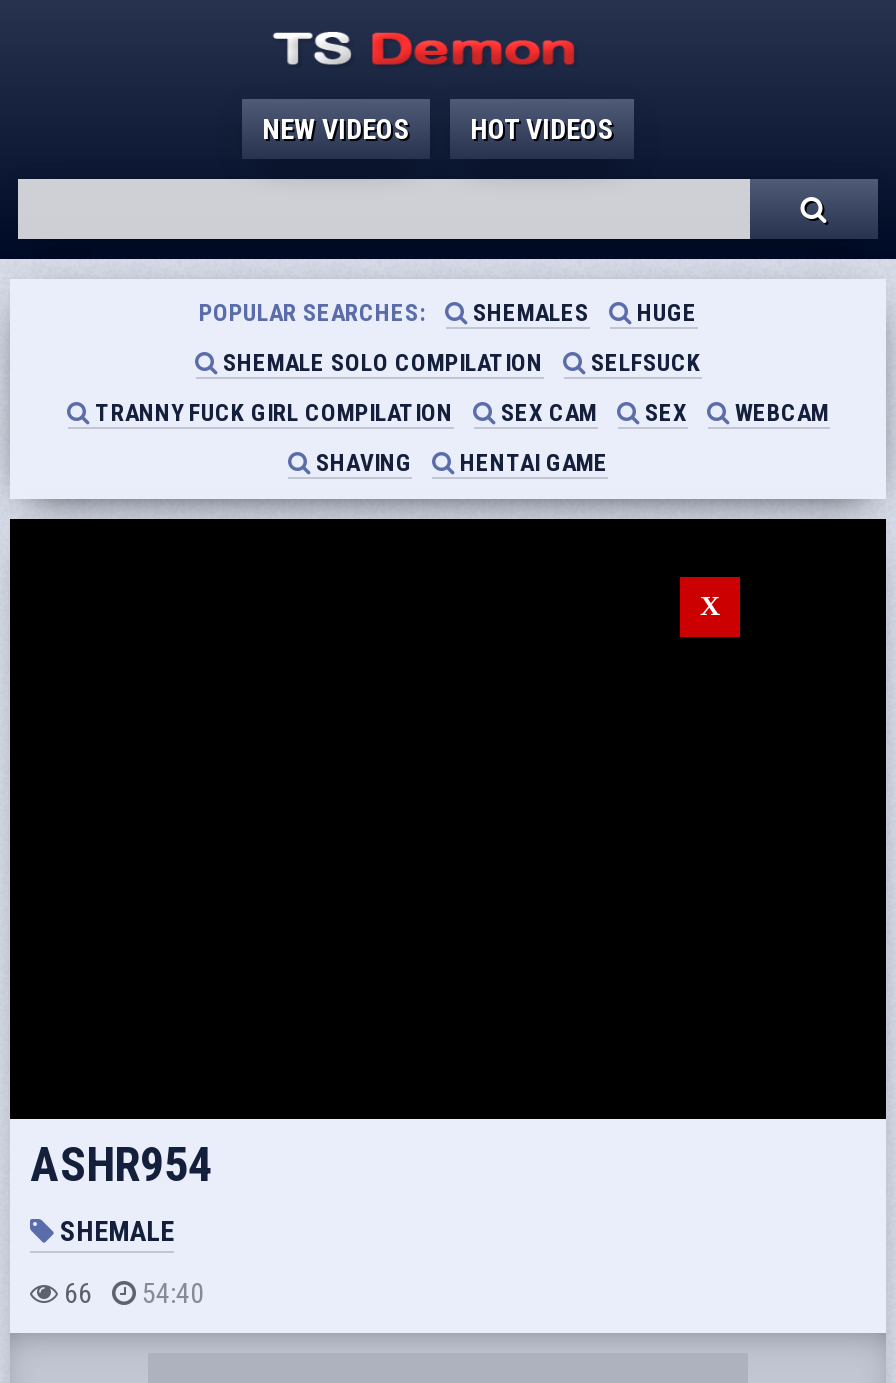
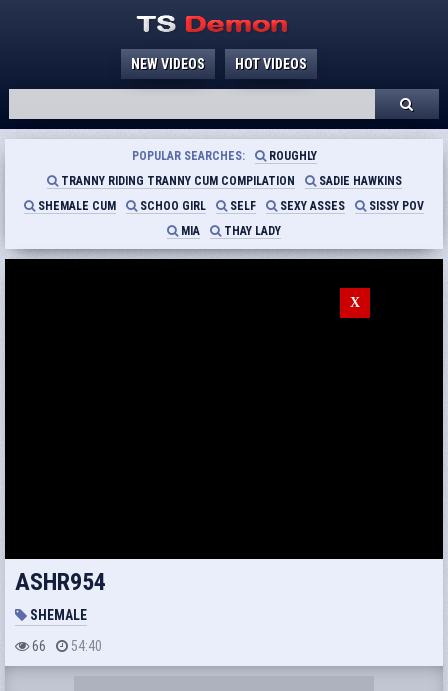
- SHEMALES
- HUGE
+ ROUGHLY

- SHEMALE SOLO COMPILATION
- SELFSUCK
+ TRANNY RIDING TRANNY CUM COMPILATION
+ SADIE HAWKINS

- TRANNY FUCK GIRL COMPILATION
- SEX CAM
- SEX
- WEBCAM
+ SHEMALE CUM
+ SCHOO GIRL
+ SELF
+ SEXY ASSES
+ SISSY POV

- SHAVING
- HENTAI GAME
+ MIA
+ THAY LADY
